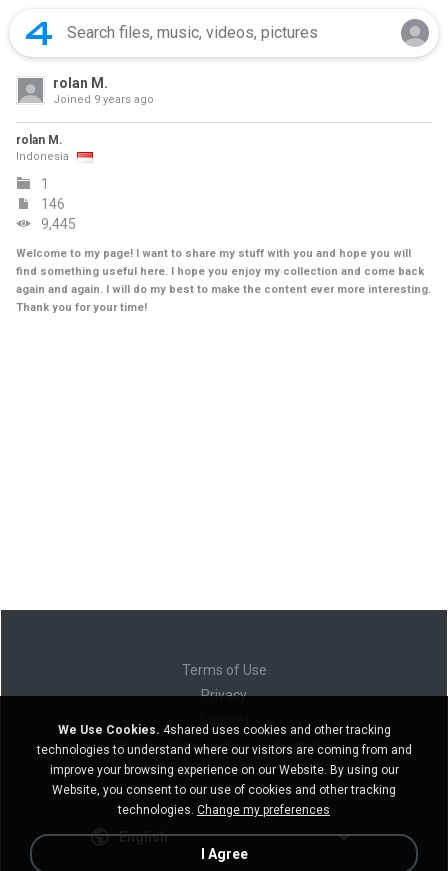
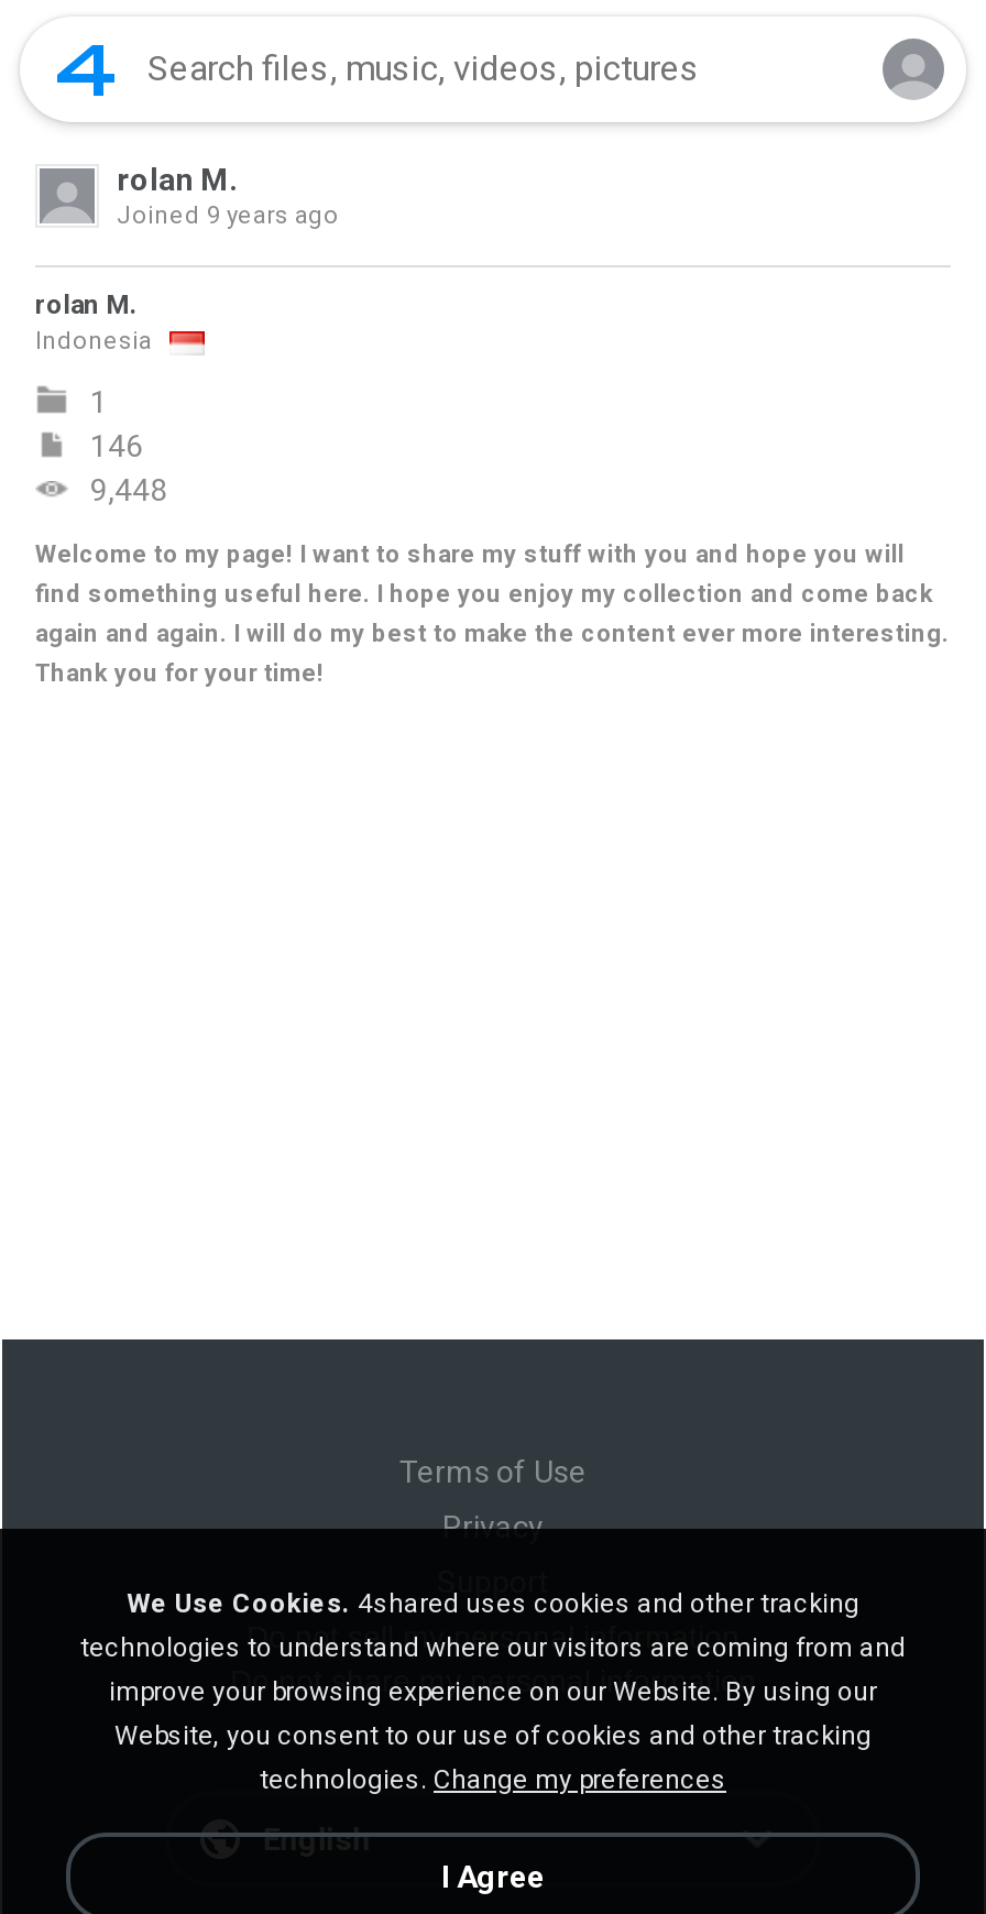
- 9,445
+ 9,448
